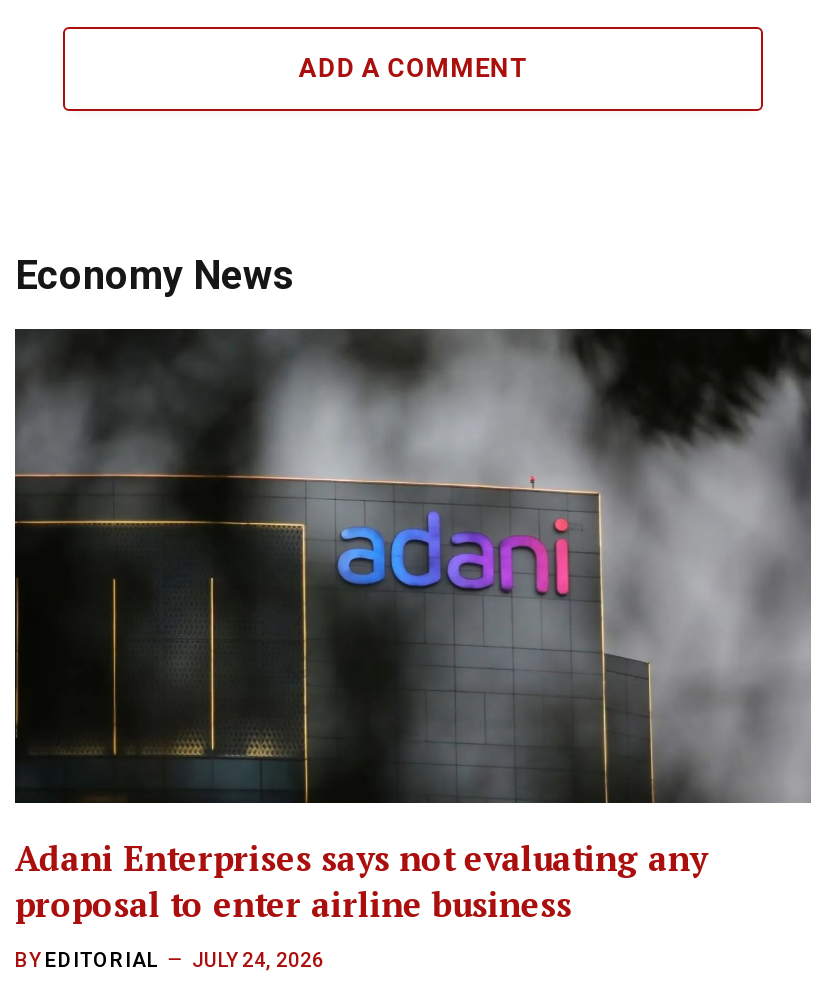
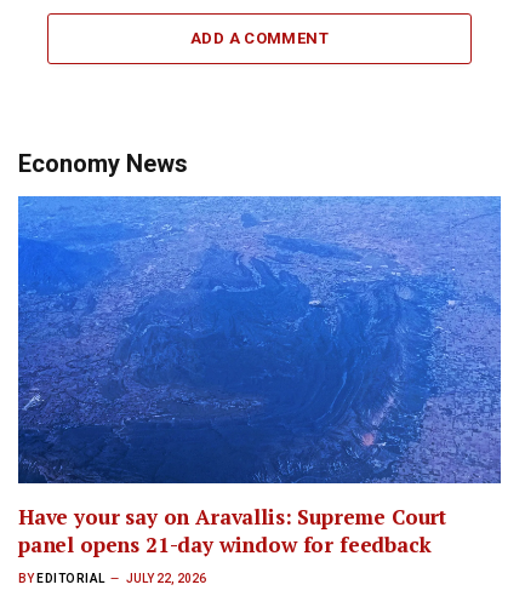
- [image]
- Adani Enterprises says not evaluating any
- proposal to enter airline business
+ [image]
+ Have your say on Aravallis: Supreme Court
+ panel opens 21-day window for feedback

- BY EDITORIAL JULY 24, 2026
+ BY EDITORIAL JULY 22, 2026
